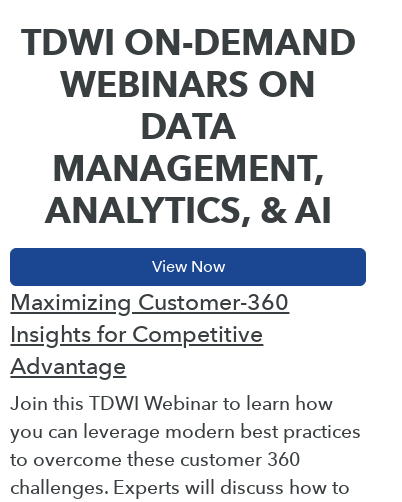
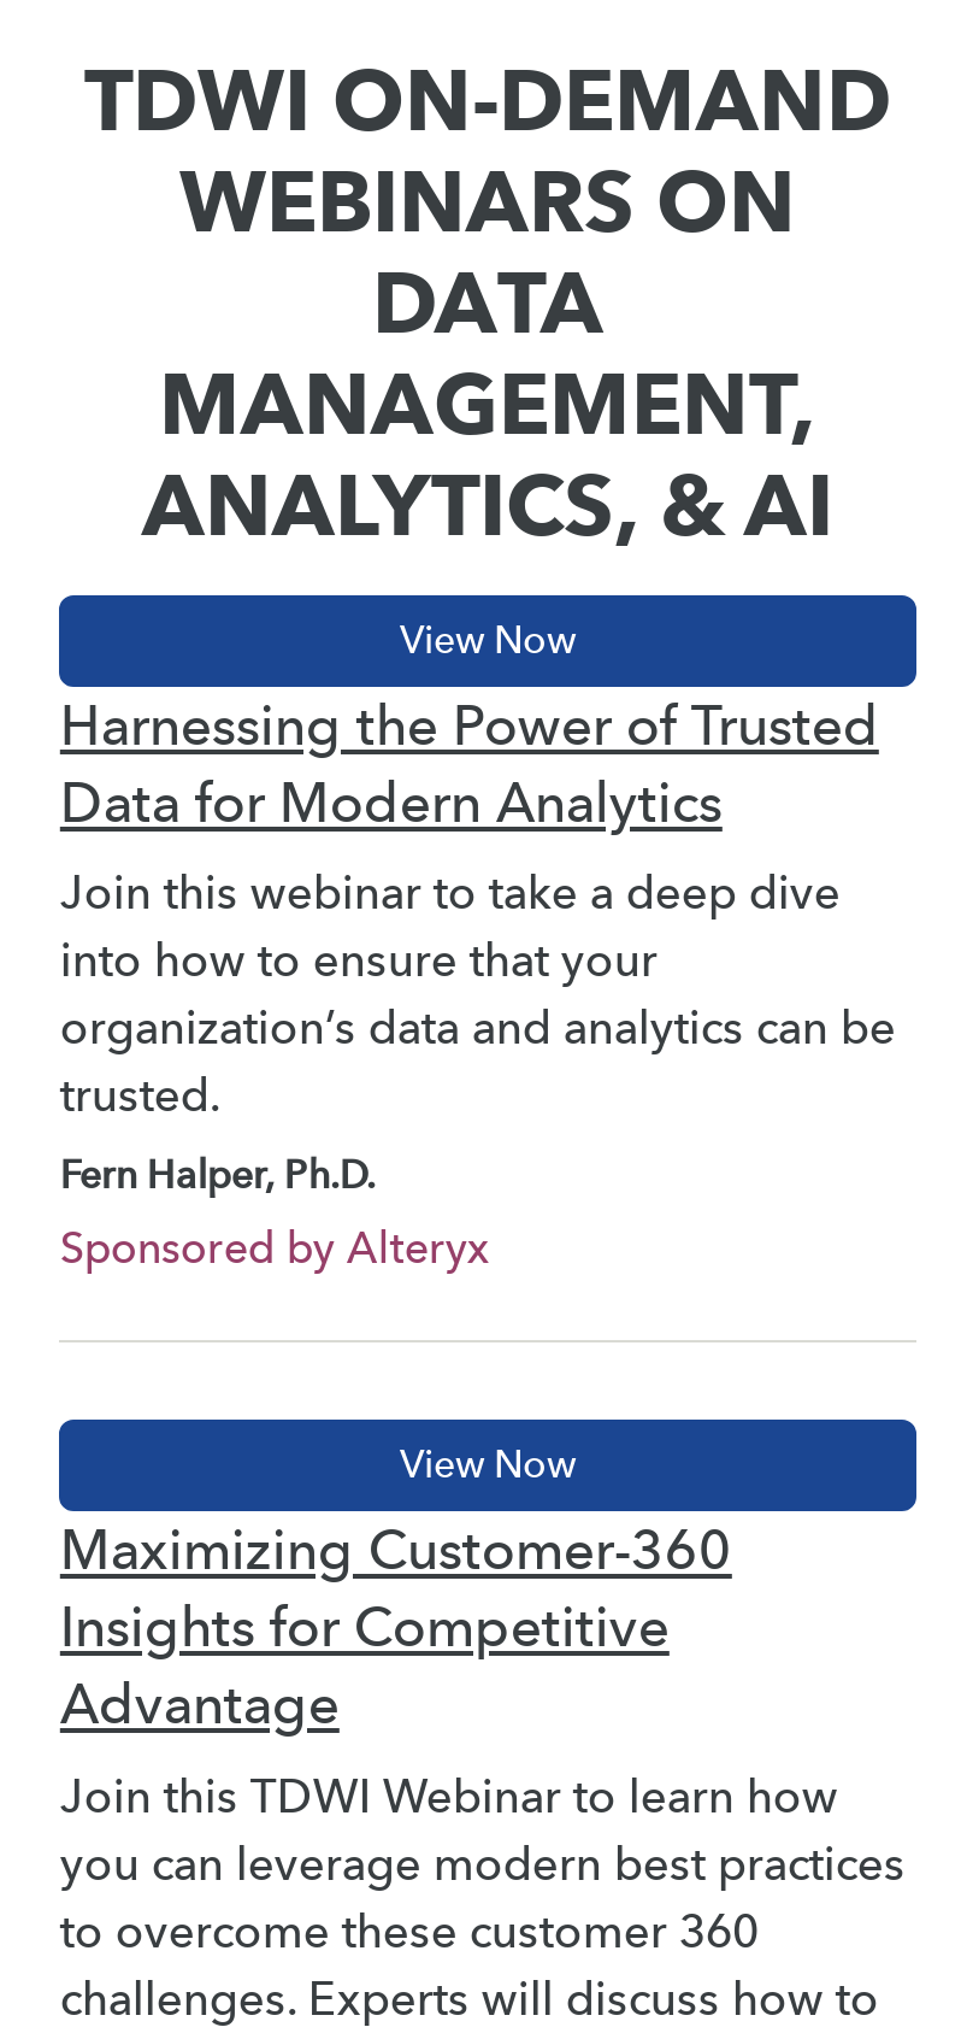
+ Harnessing the Power of Trusted
+ Data for Modern Analytics
+ Join this webinar to take a deep dive
+ into how to ensure that your
+ organization’s data and analytics can be
+ trusted.
+ Fern Halper, Ph.D.
+ Sponsored by Alteryx
